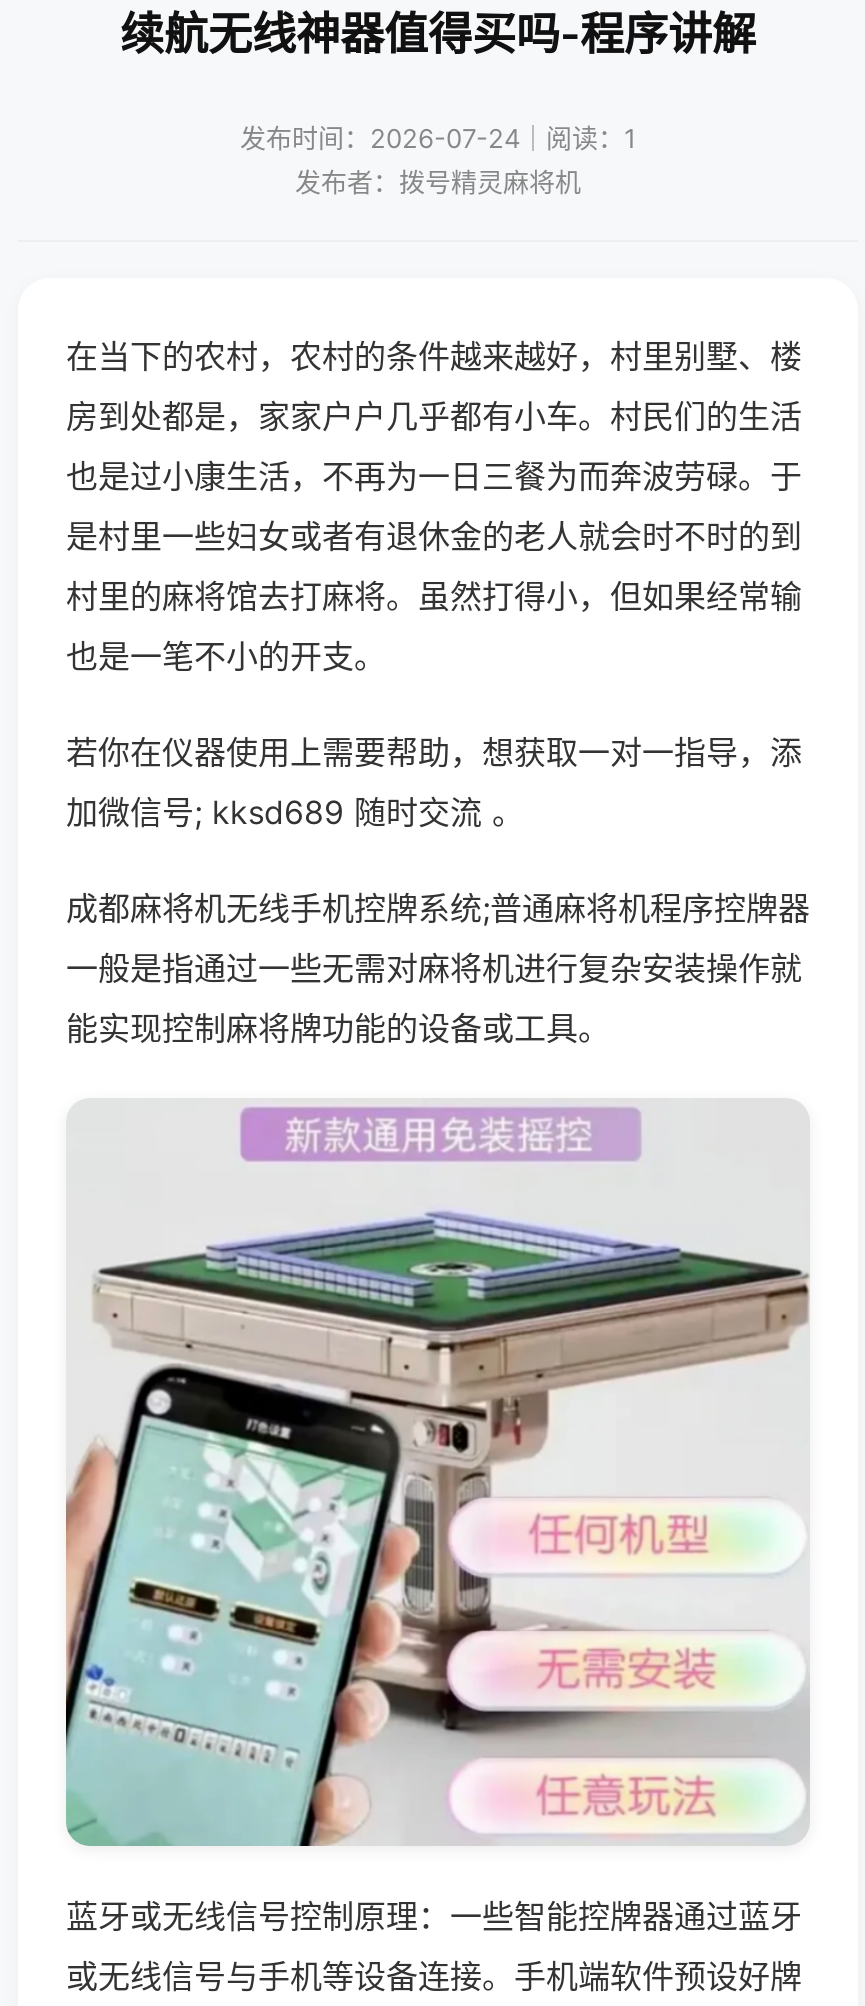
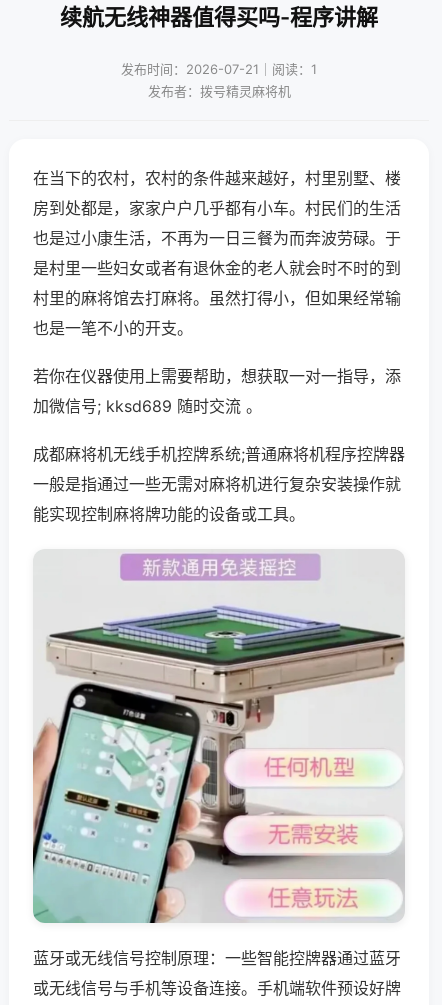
- 发布时间：2026-07-24｜阅读：1
+ 发布时间：2026-07-21｜阅读：1
